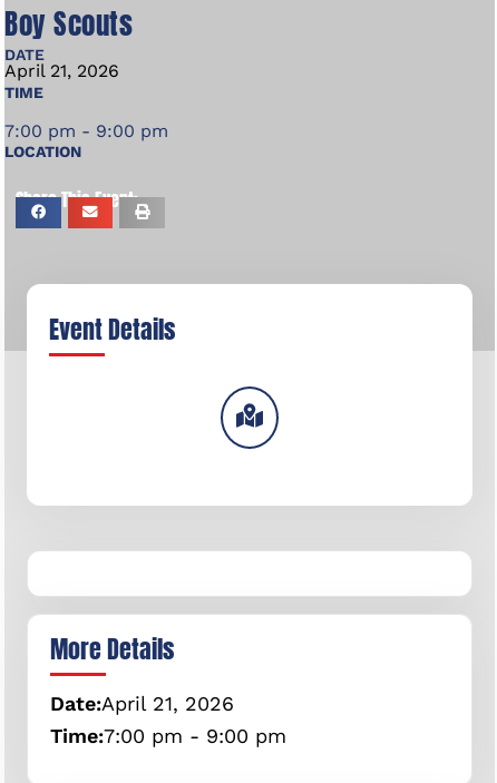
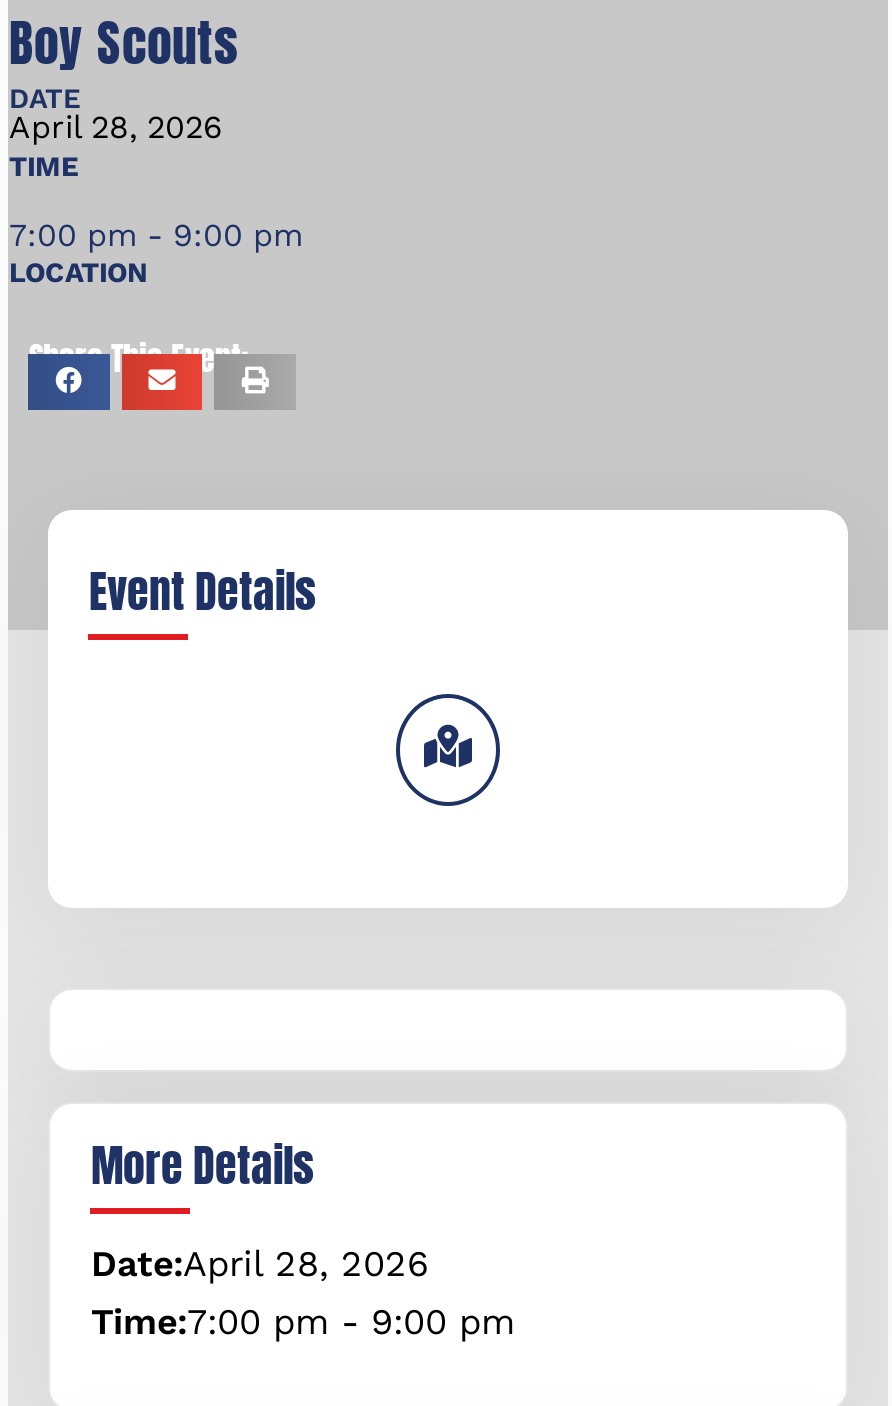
- April 21, 2026
+ April 28, 2026

- Date:April 21, 2026
+ Date:April 28, 2026
